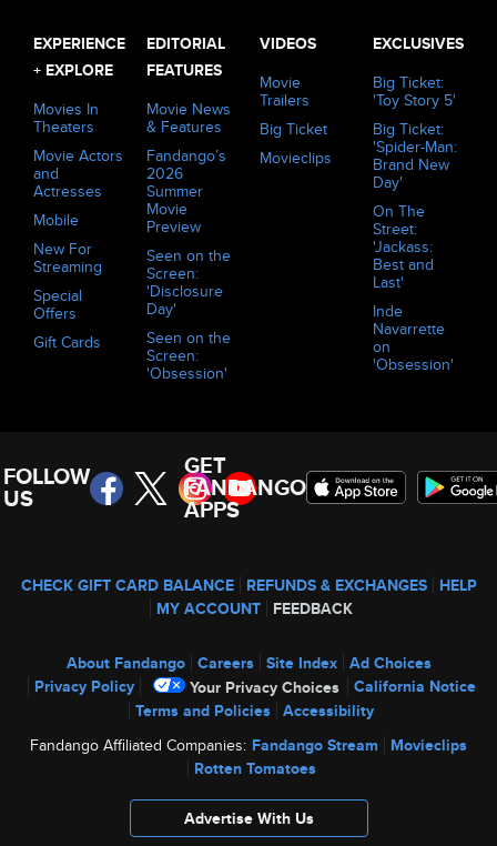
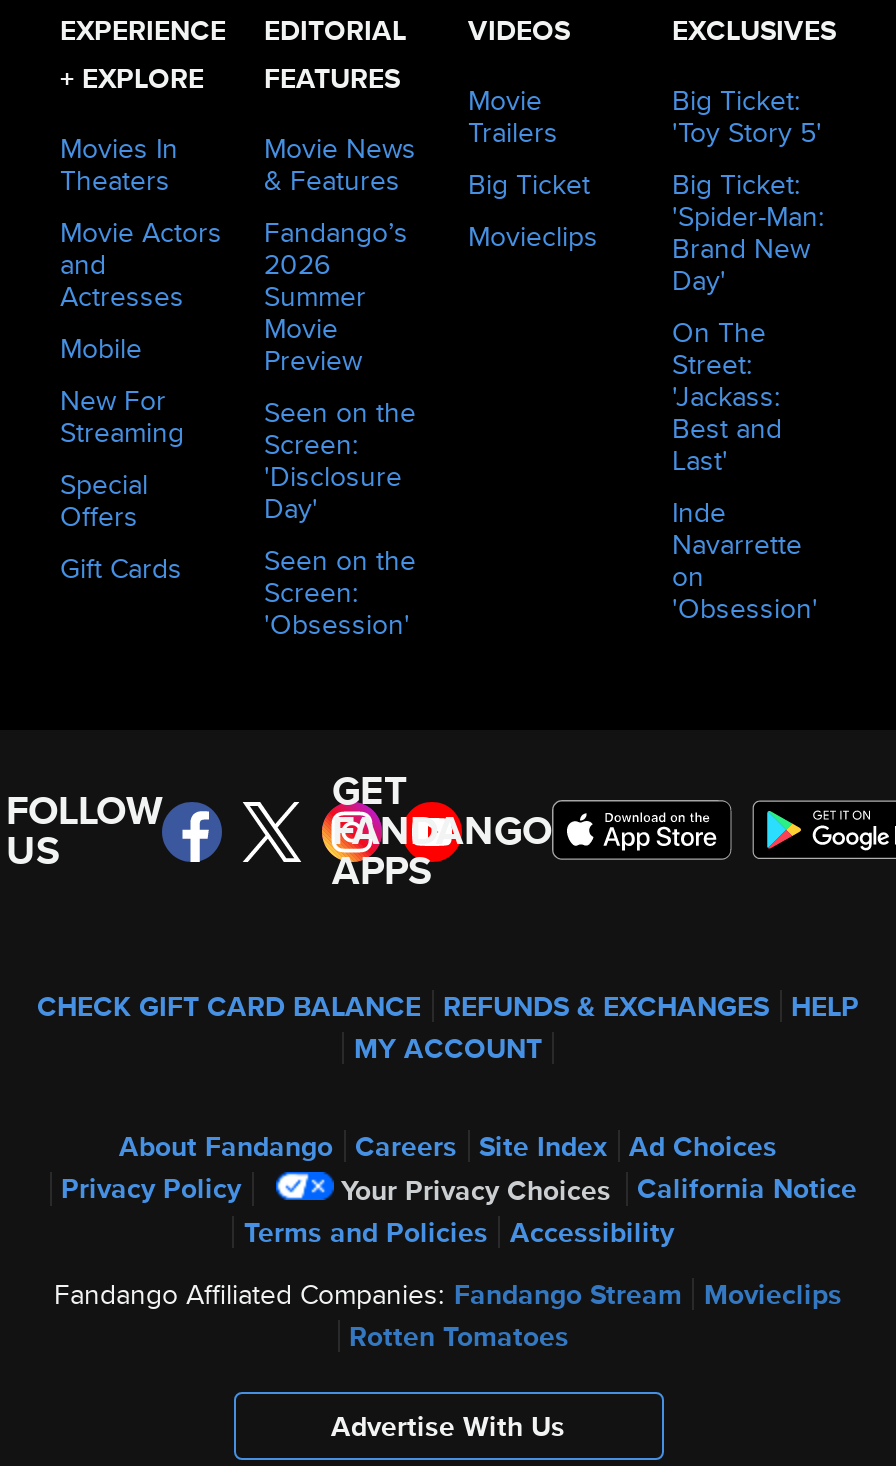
- MY ACCOUNT FEEDBACK
+ MY ACCOUNT
